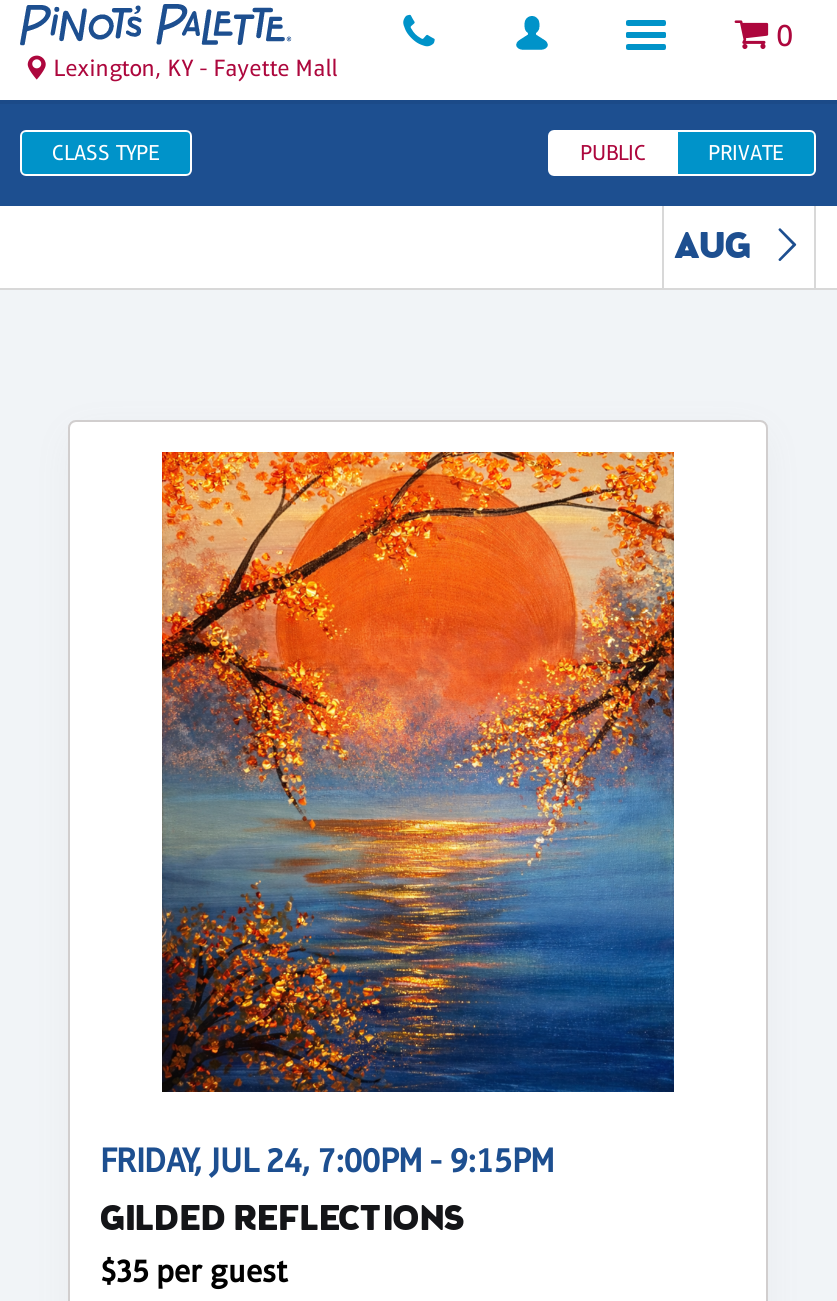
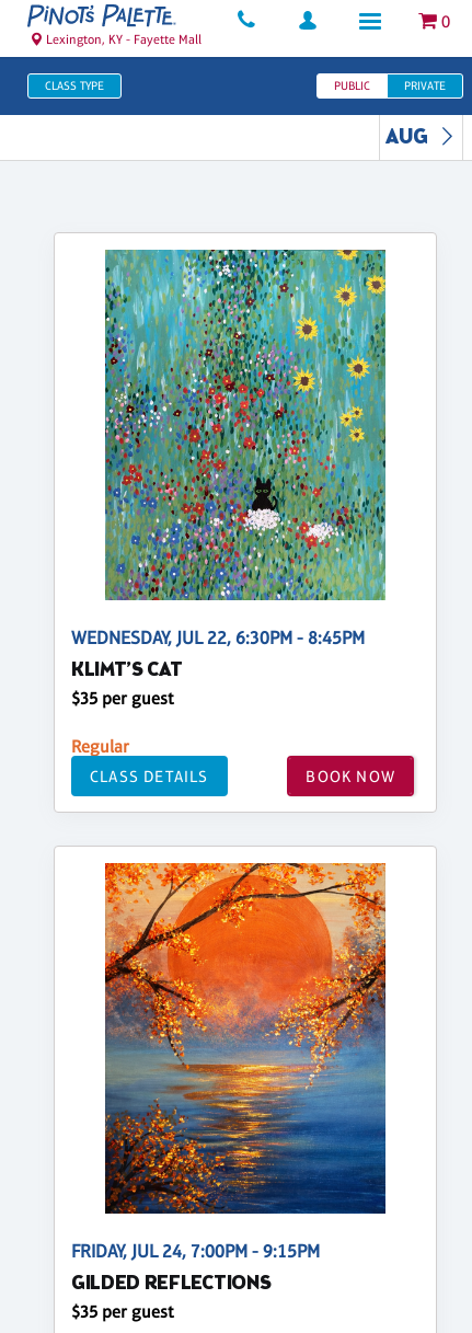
+ [image]
+ WEDNESDAY, JUL 22, 6:30PM - 8:45PM
+ KLIMT’S CAT
+ $35 per guest
+ Regular
+ CLASS DETAILS
+ BOOK NOW
